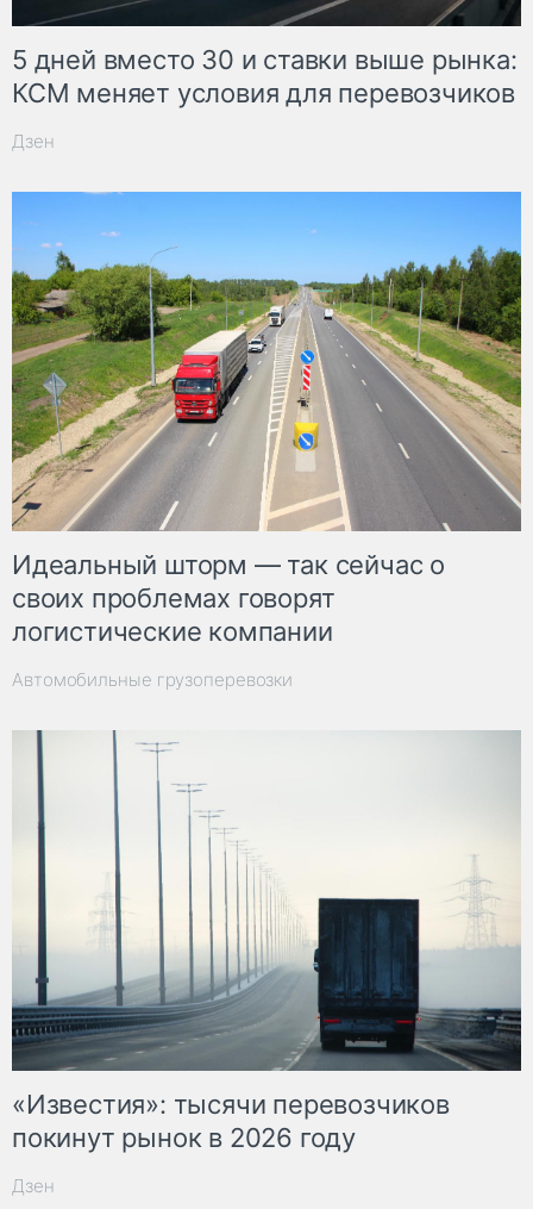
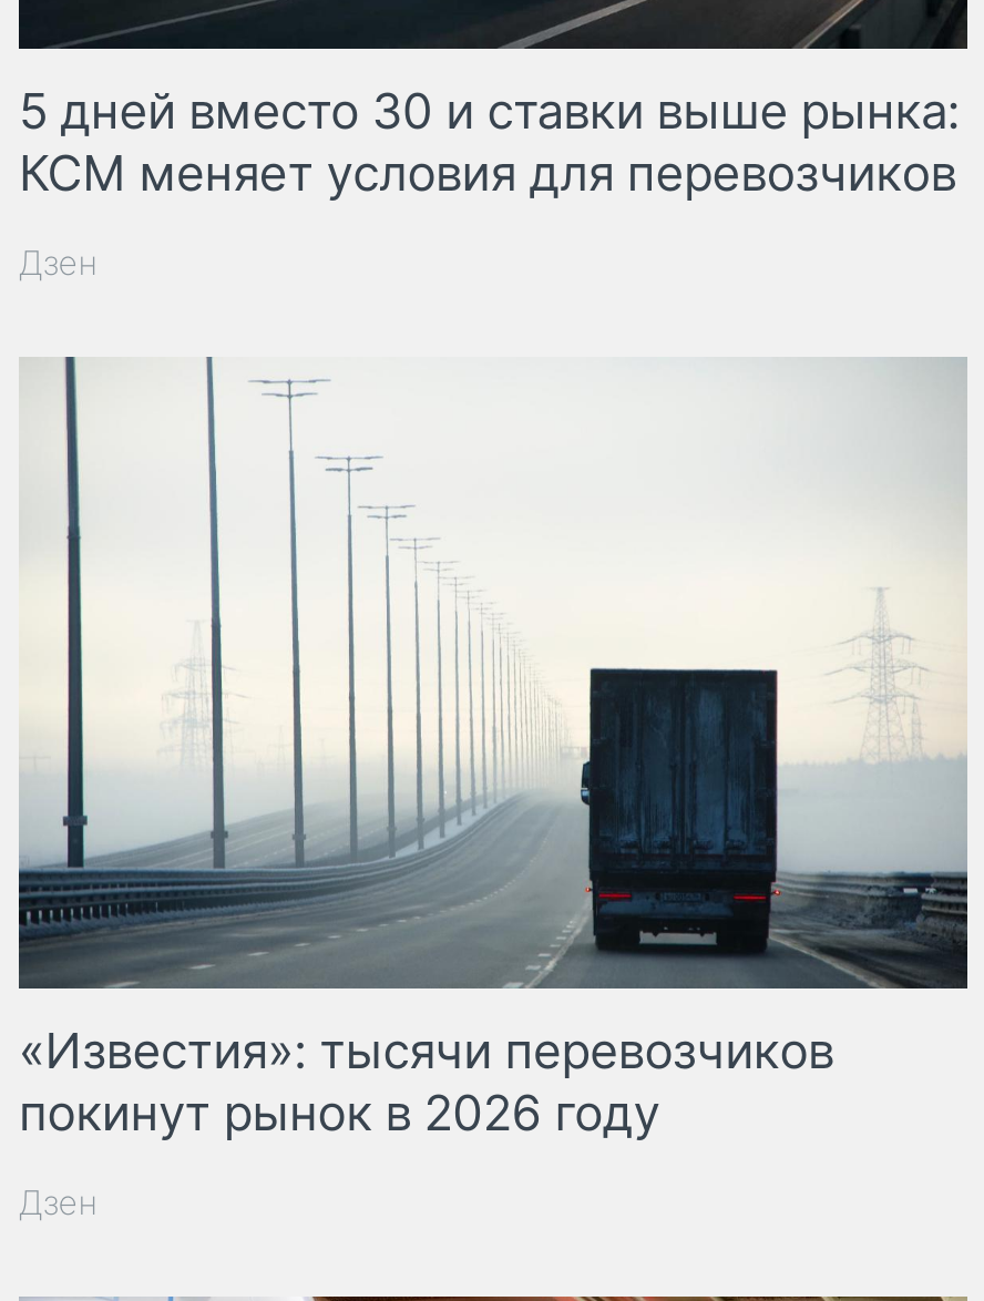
- [image]
- Идеальный шторм — так сейчас о
- своих проблемах говорят
- логистические компании
- Автомобильные грузоперевозки
